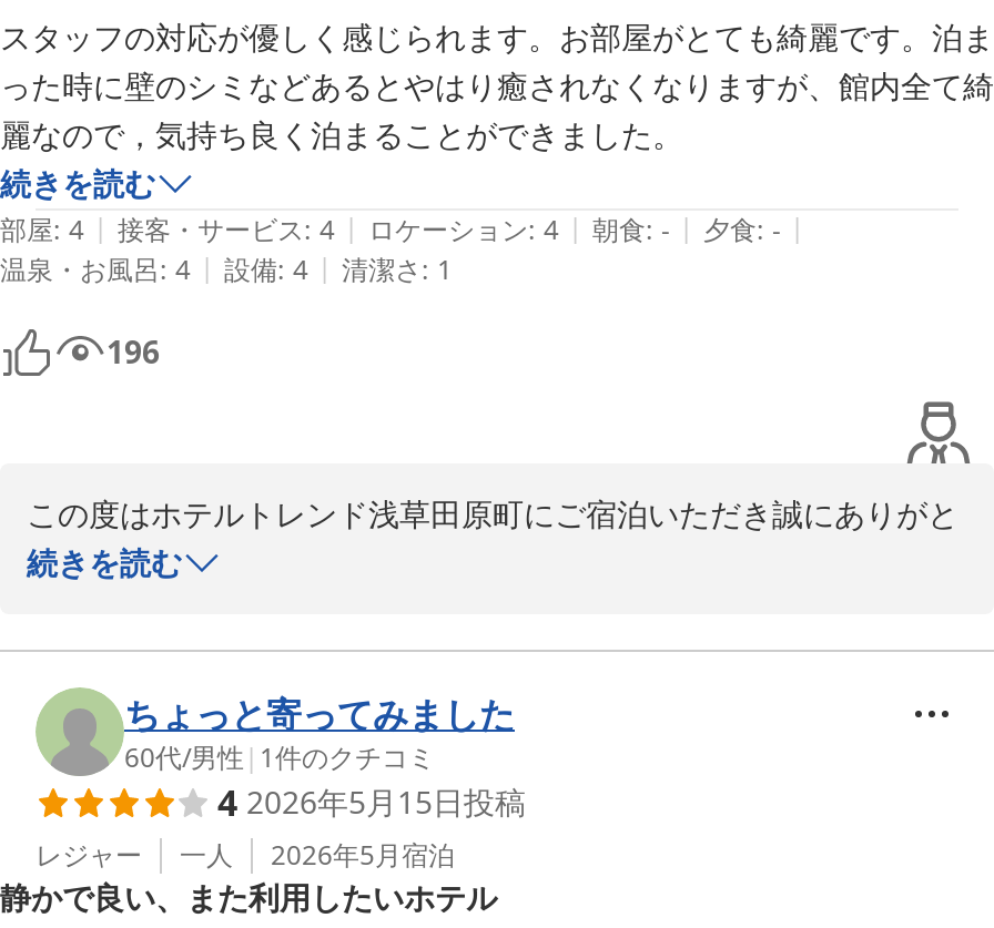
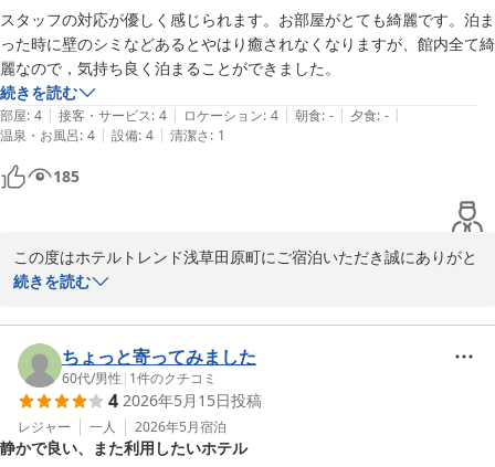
- 196
+ 185
